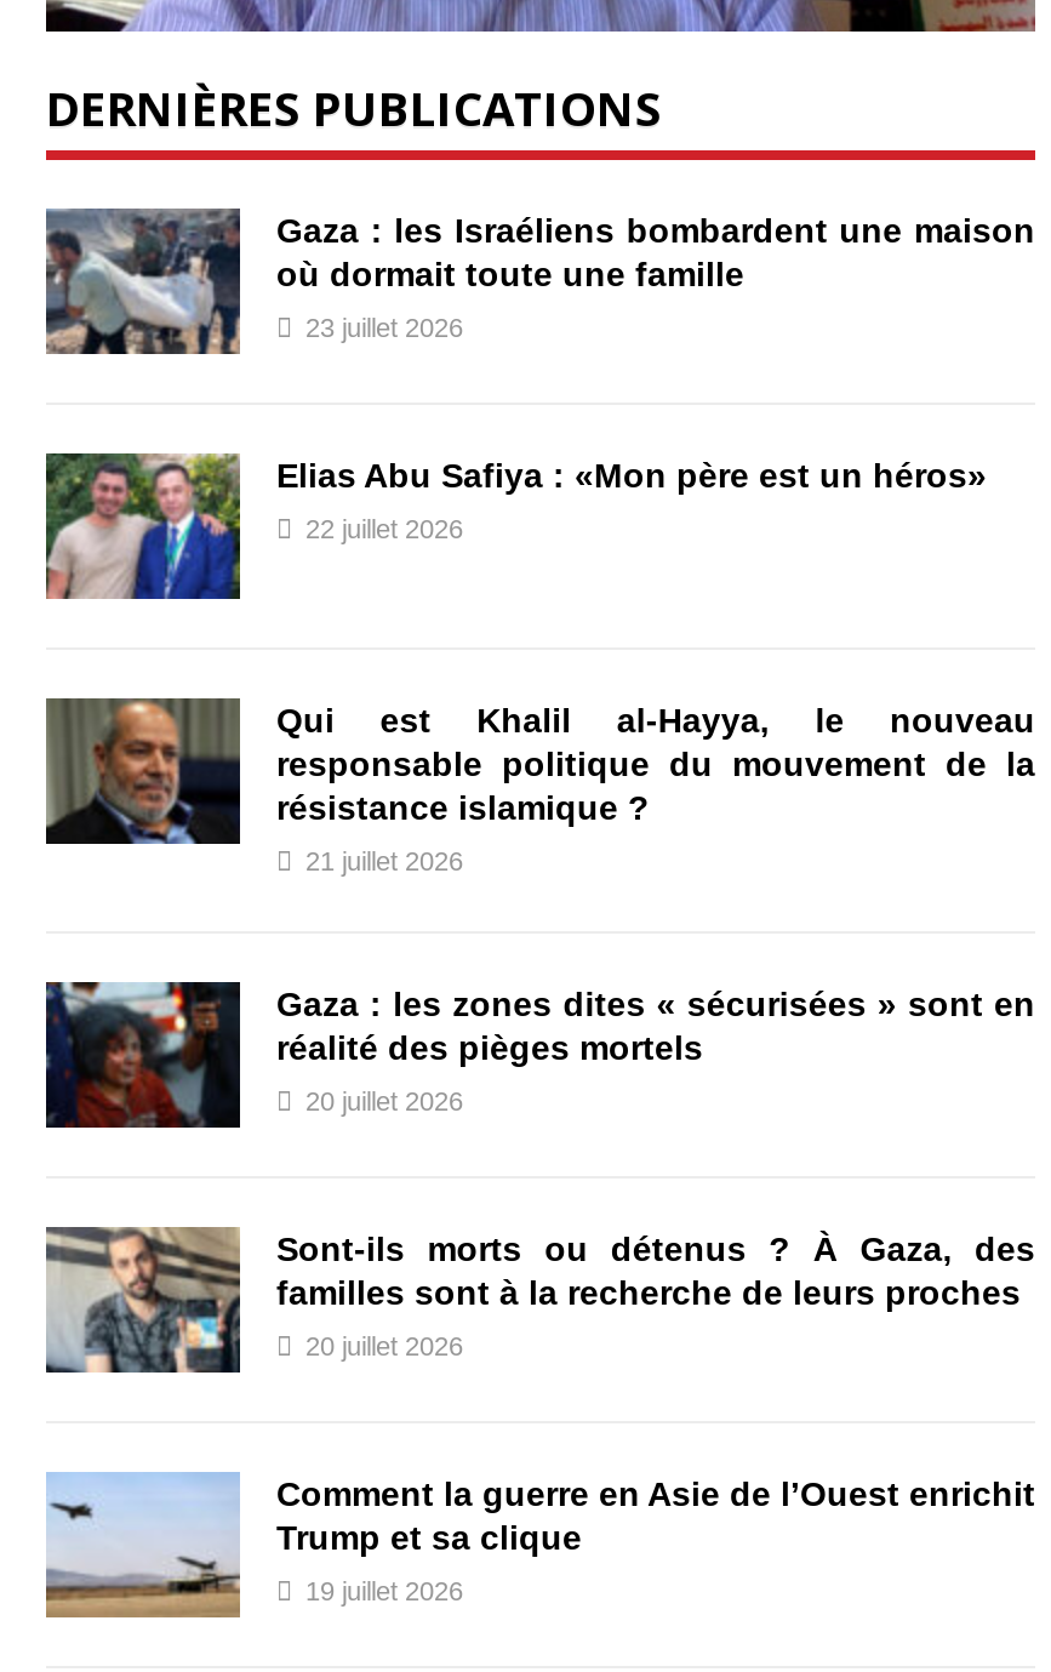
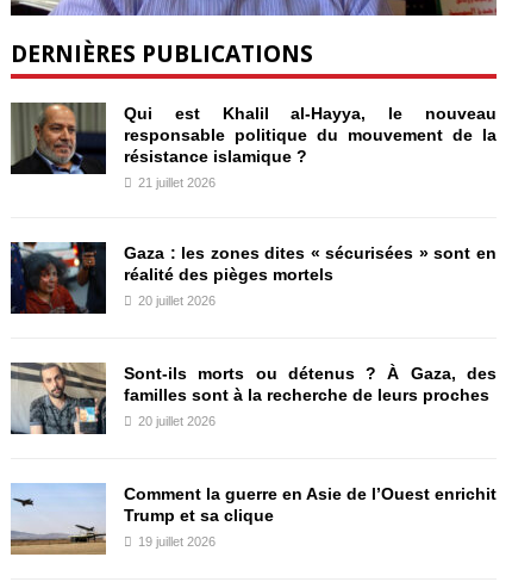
- [image]
- Gaza : les Israéliens bombardent une maison
- où dormait toute une famille
- 23 juillet 2026

- [image]
- Elias Abu Safiya : «Mon père est un héros»
- 22 juillet 2026
